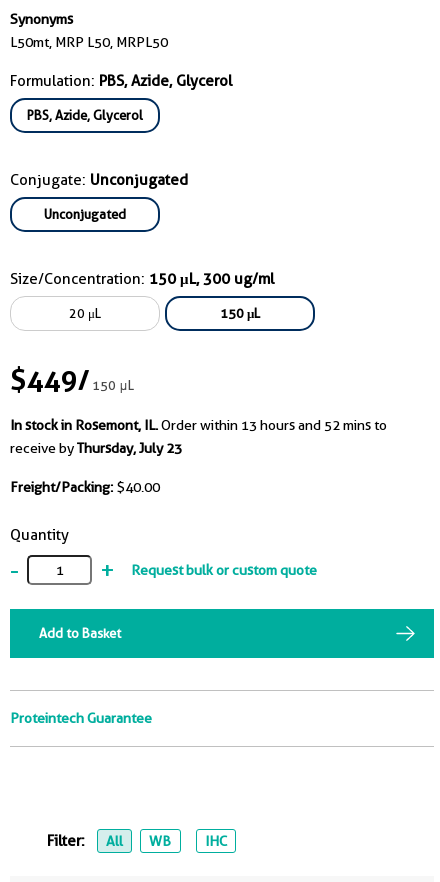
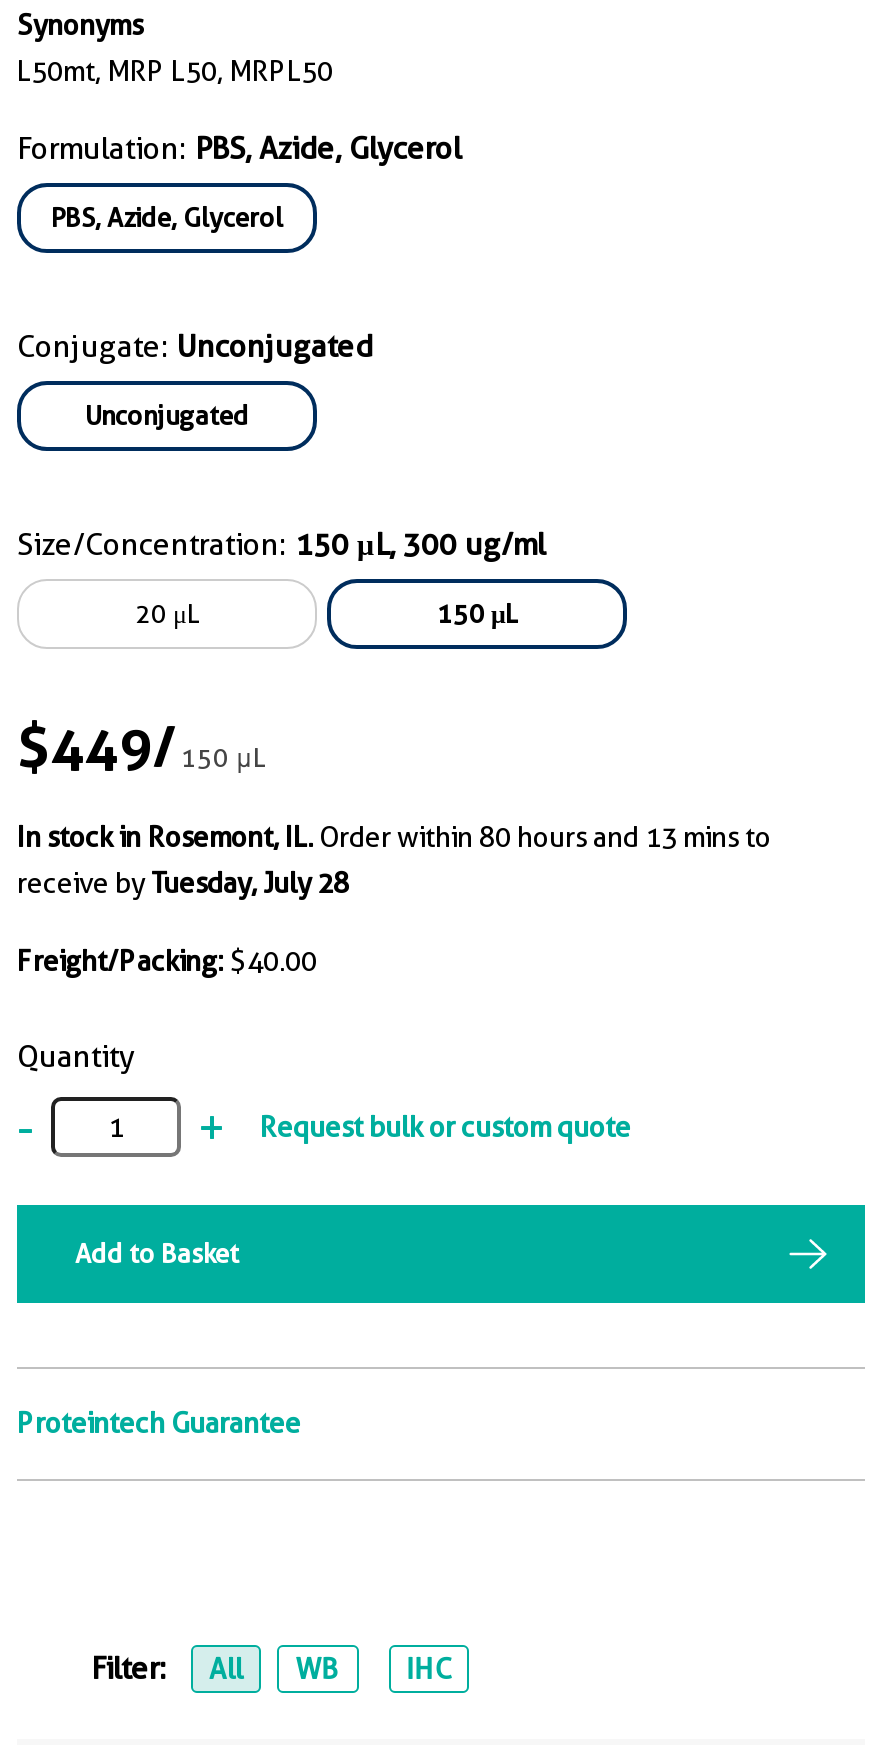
- In stock in Rosemont, IL. Order within 13 hours and 52 mins to
+ In stock in Rosemont, IL. Order within 80 hours and 13 mins to

- receive by Thursday, July 23
+ receive by Tuesday, July 28
